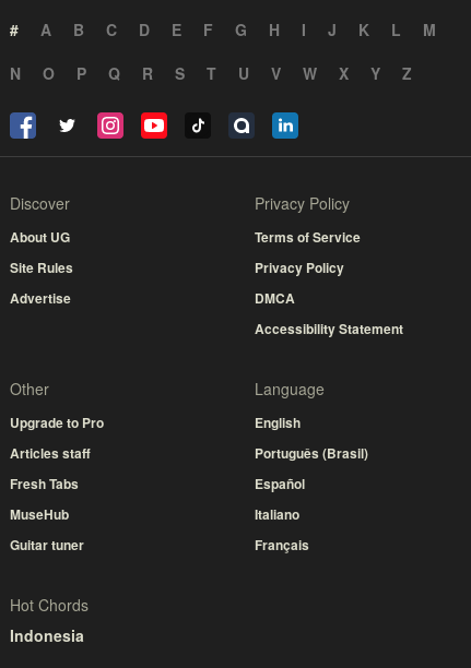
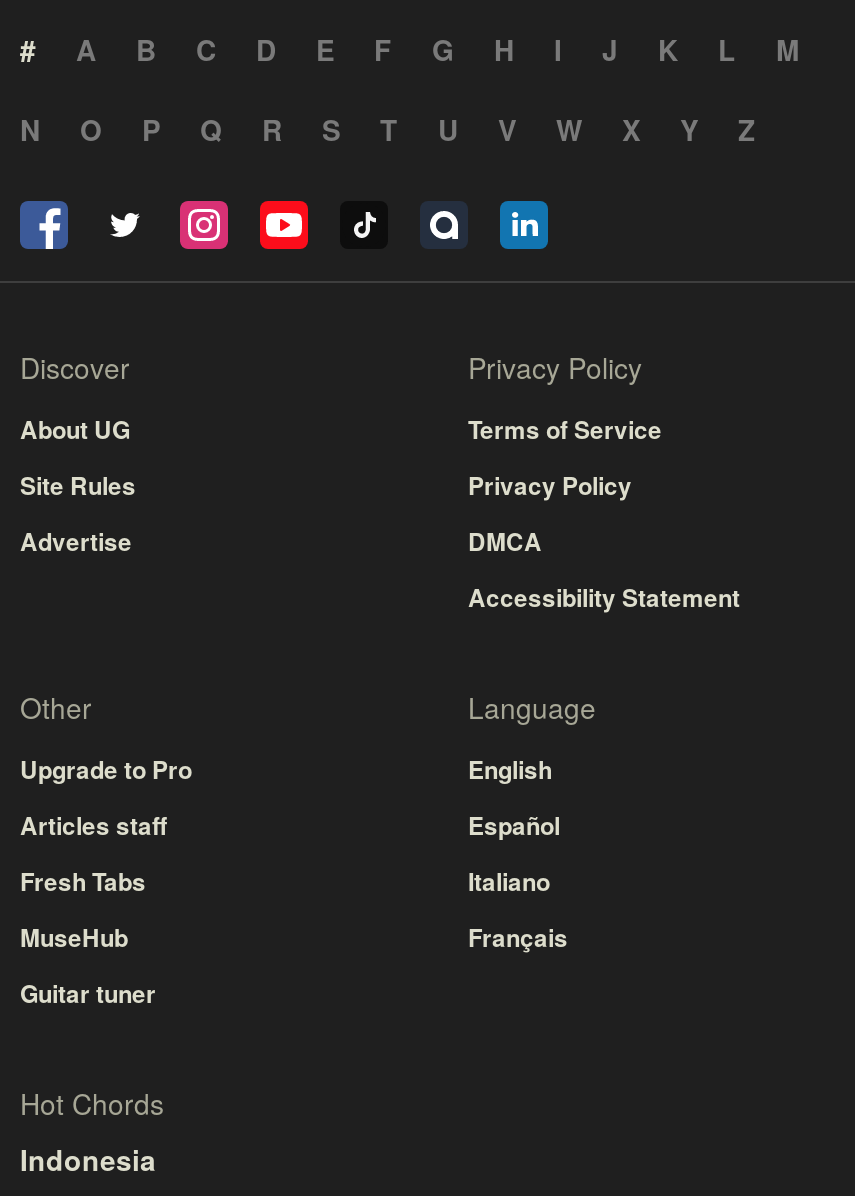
- Português (Brasil)

moved up: Español | Italiano | Français
